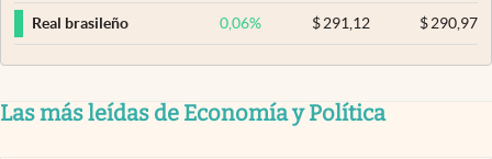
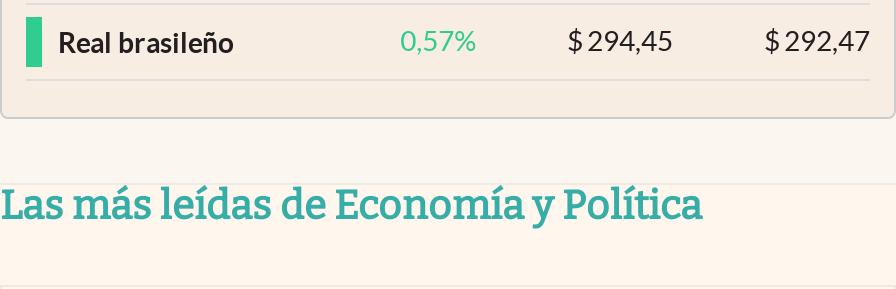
- 0,06%
+ 0,57%

- $ 291,12
+ $ 294,45

- $ 290,97
+ $ 292,47
